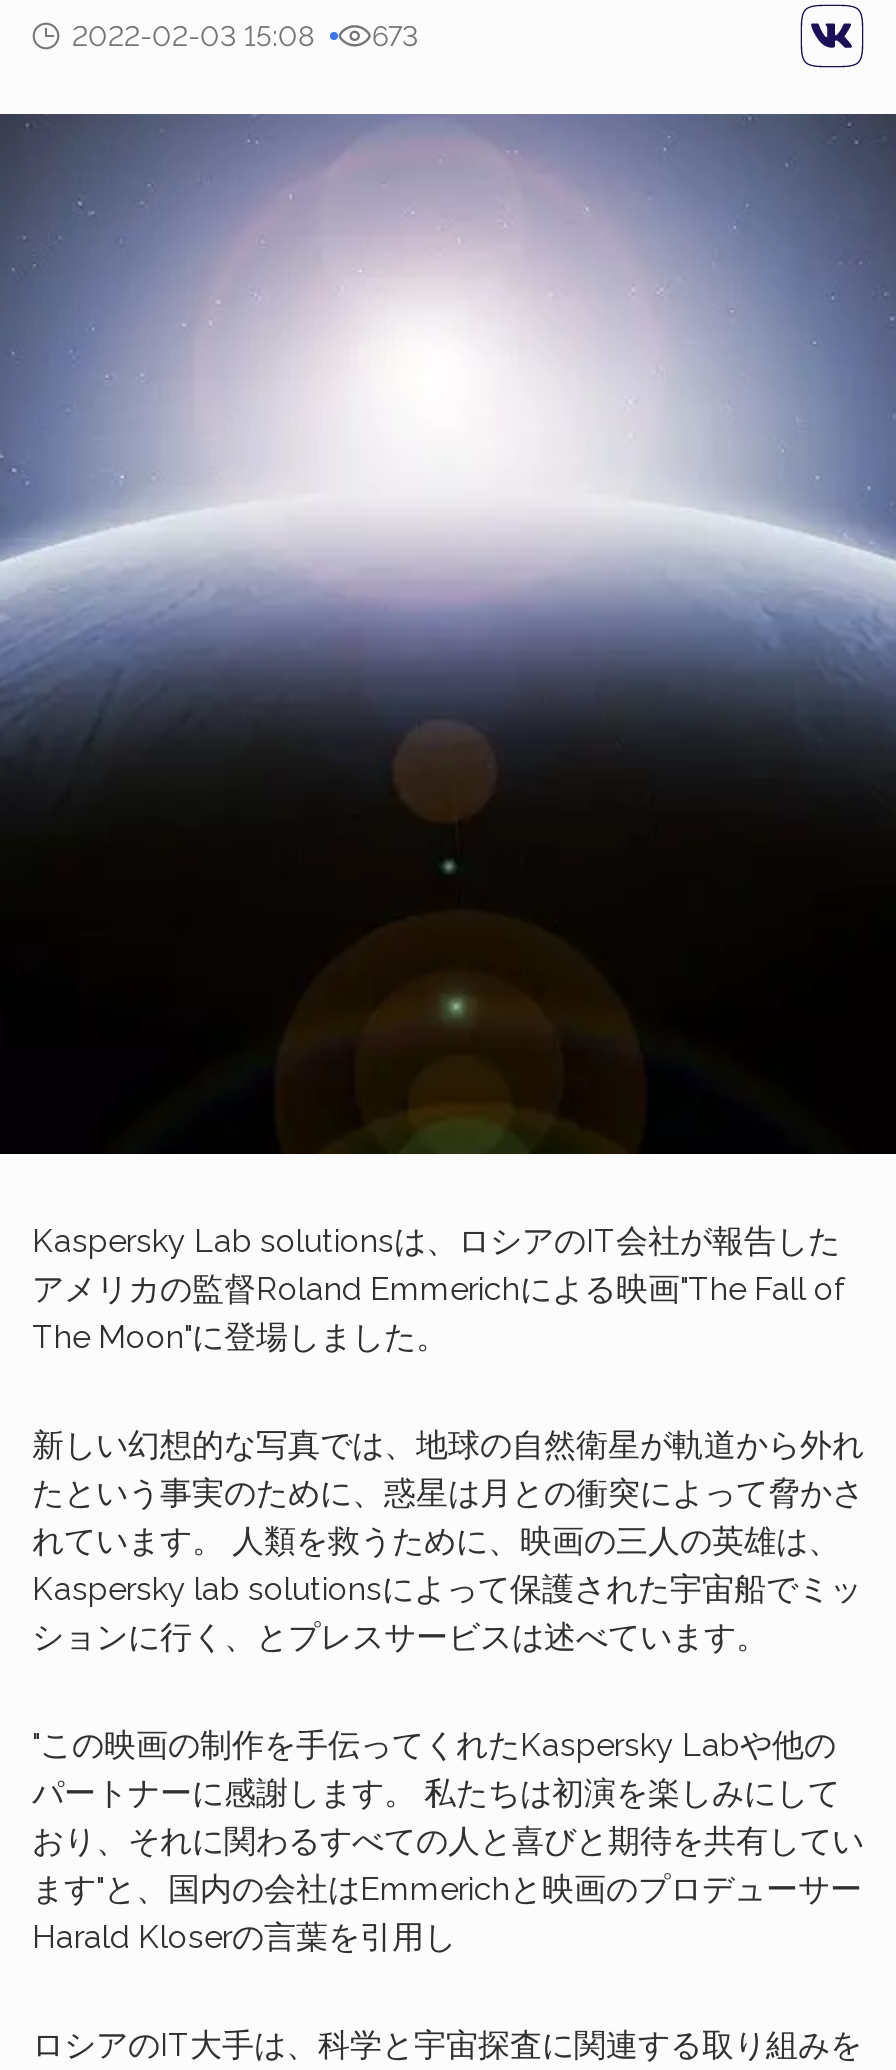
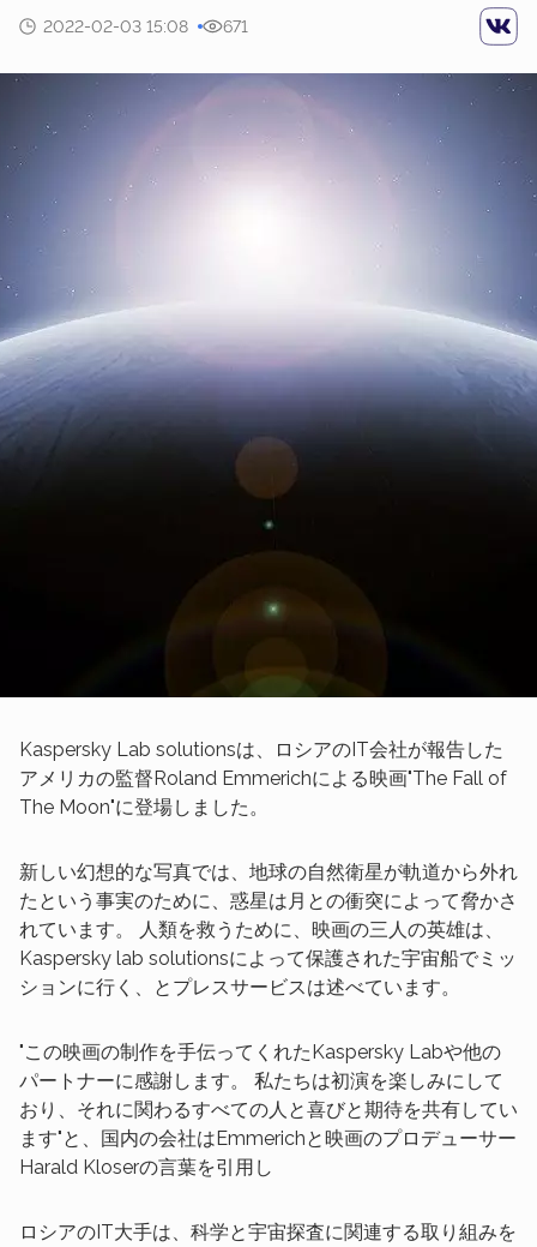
- 2022-02-03 15:08 673
+ 2022-02-03 15:08 671
